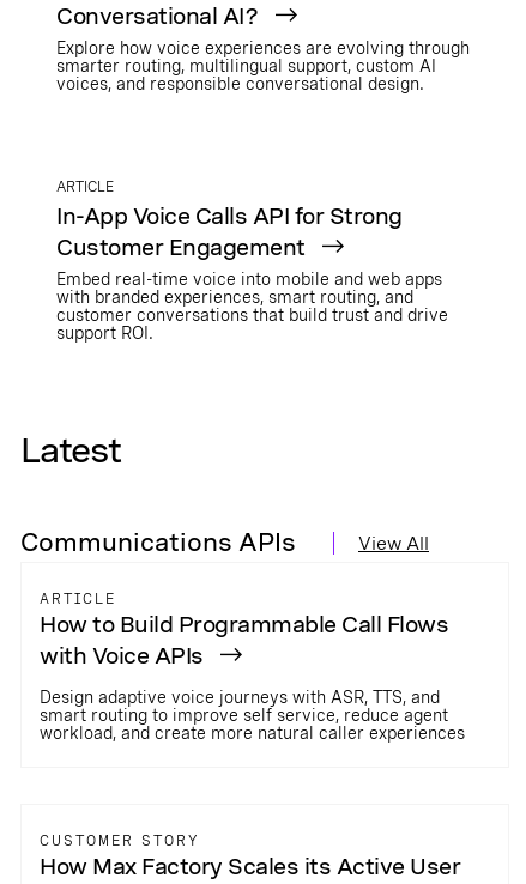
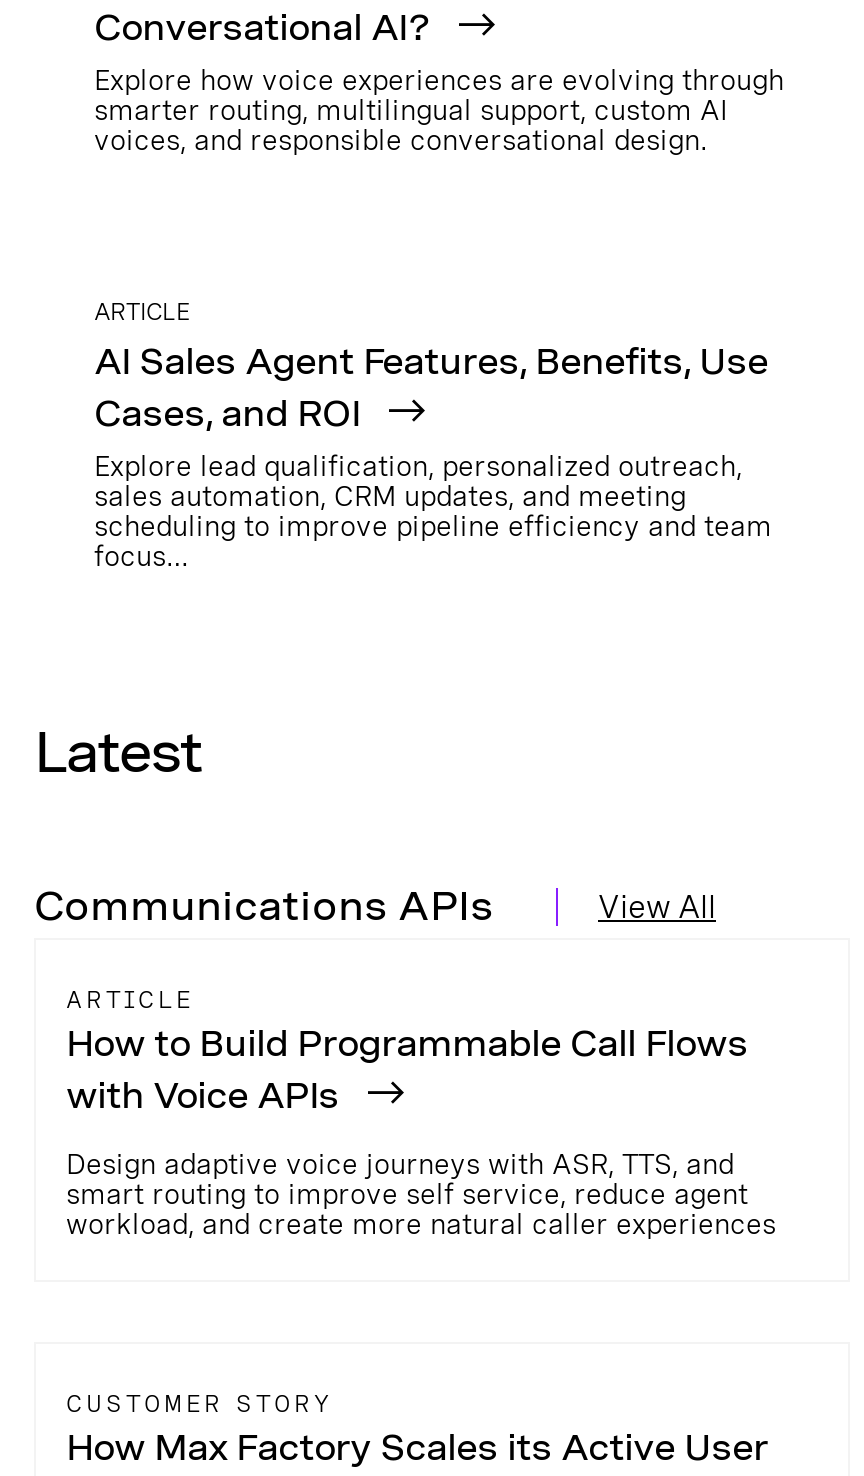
- In-App Voice Calls API for Strong
- Customer Engagement
- Embed real-time voice into mobile and web apps
- with branded experiences, smart routing, and
- customer conversations that build trust and drive
- support ROI.
+ AI Sales Agent Features, Benefits, Use
+ Cases, and ROI
+ Explore lead qualification, personalized outreach,
+ sales automation, CRM updates, and meeting
+ scheduling to improve pipeline efficiency and team
+ focus…
